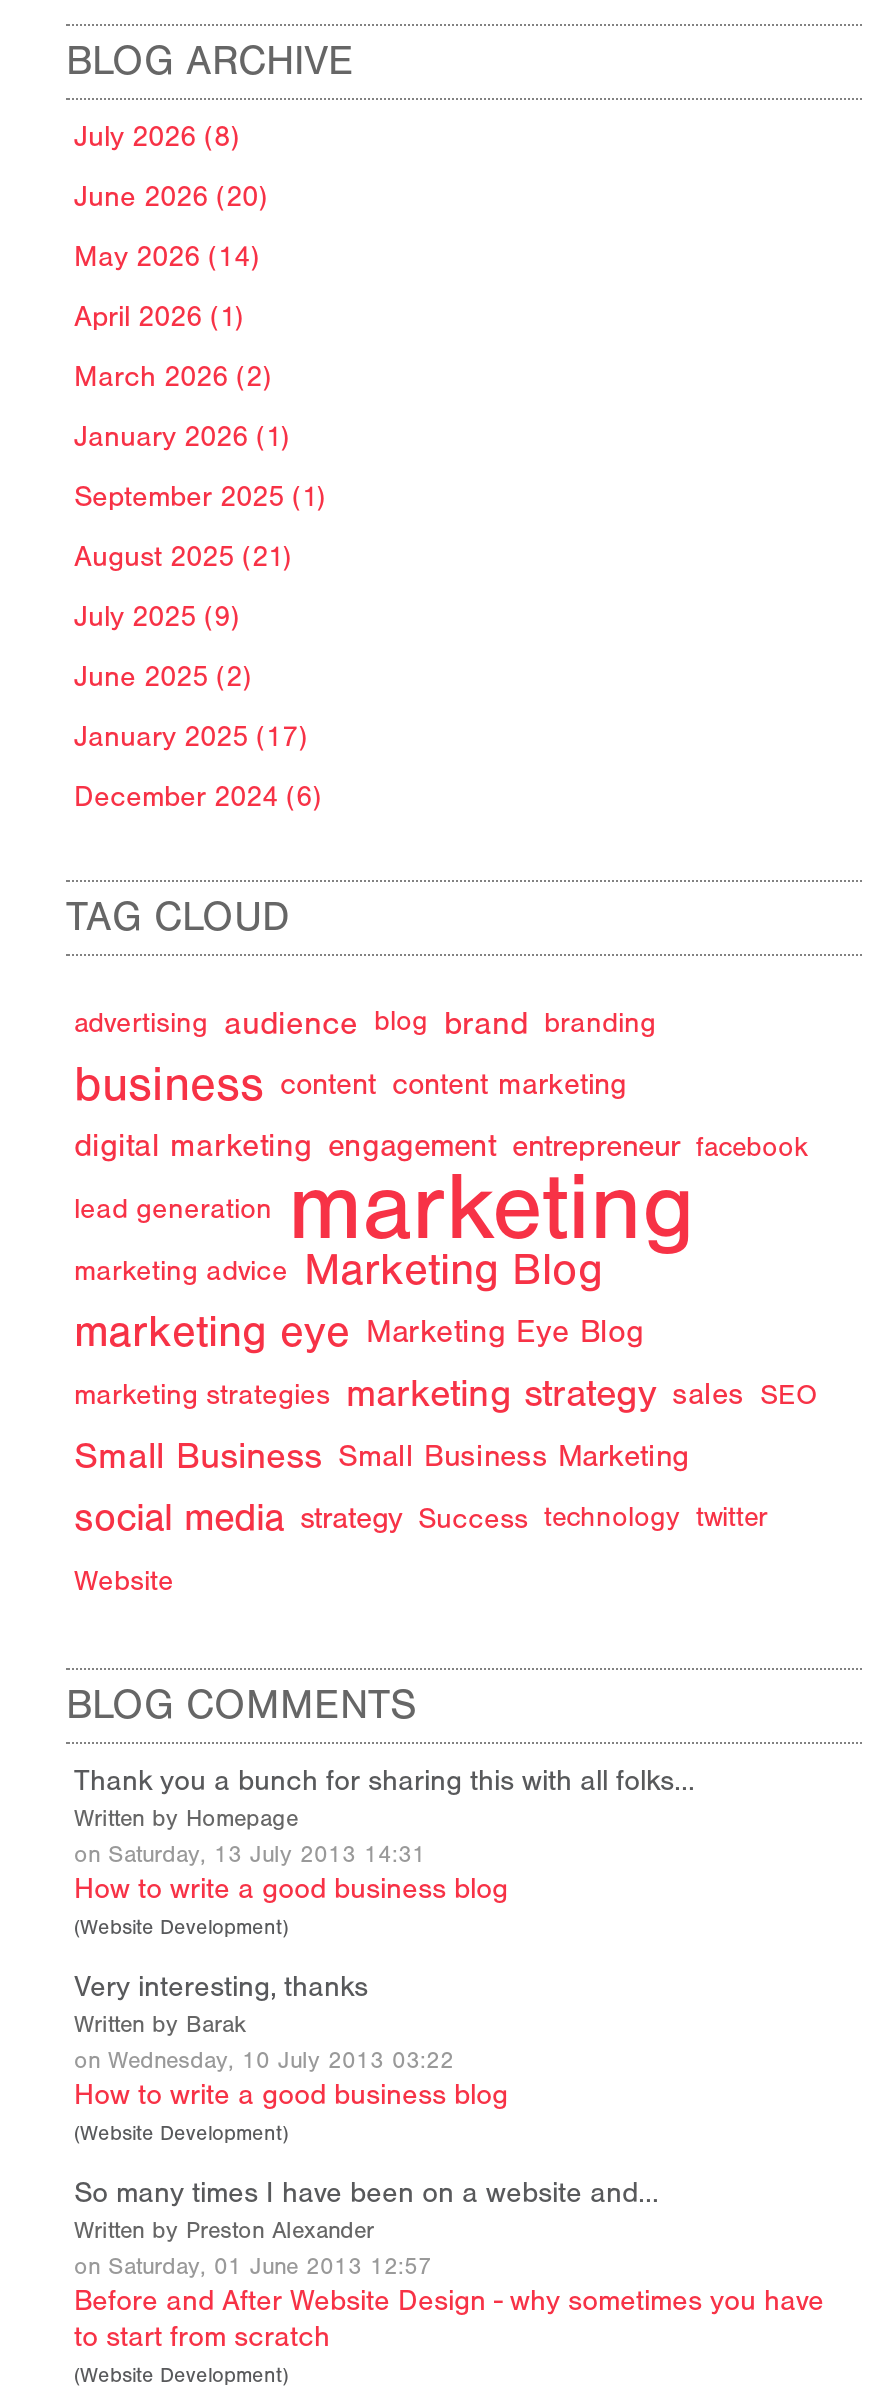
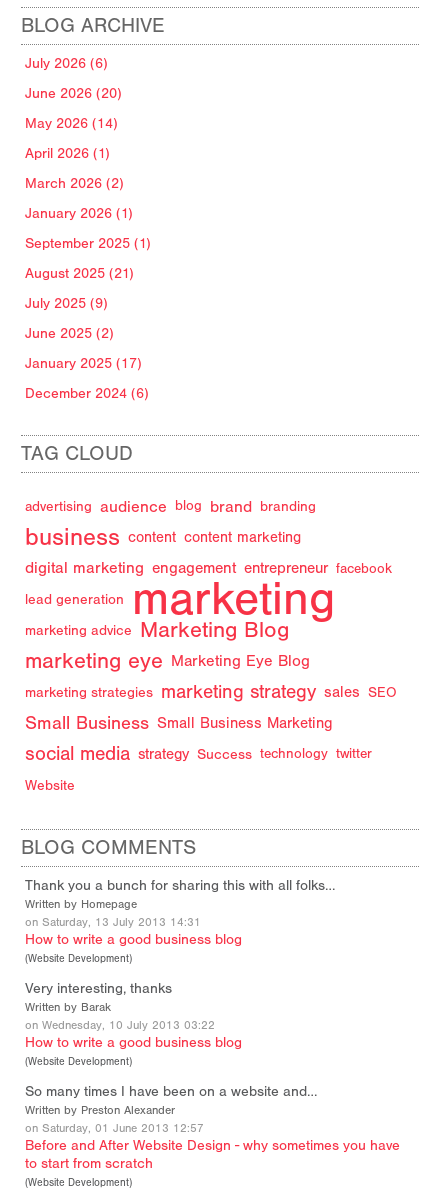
- July 2026 (8)
+ July 2026 (6)
